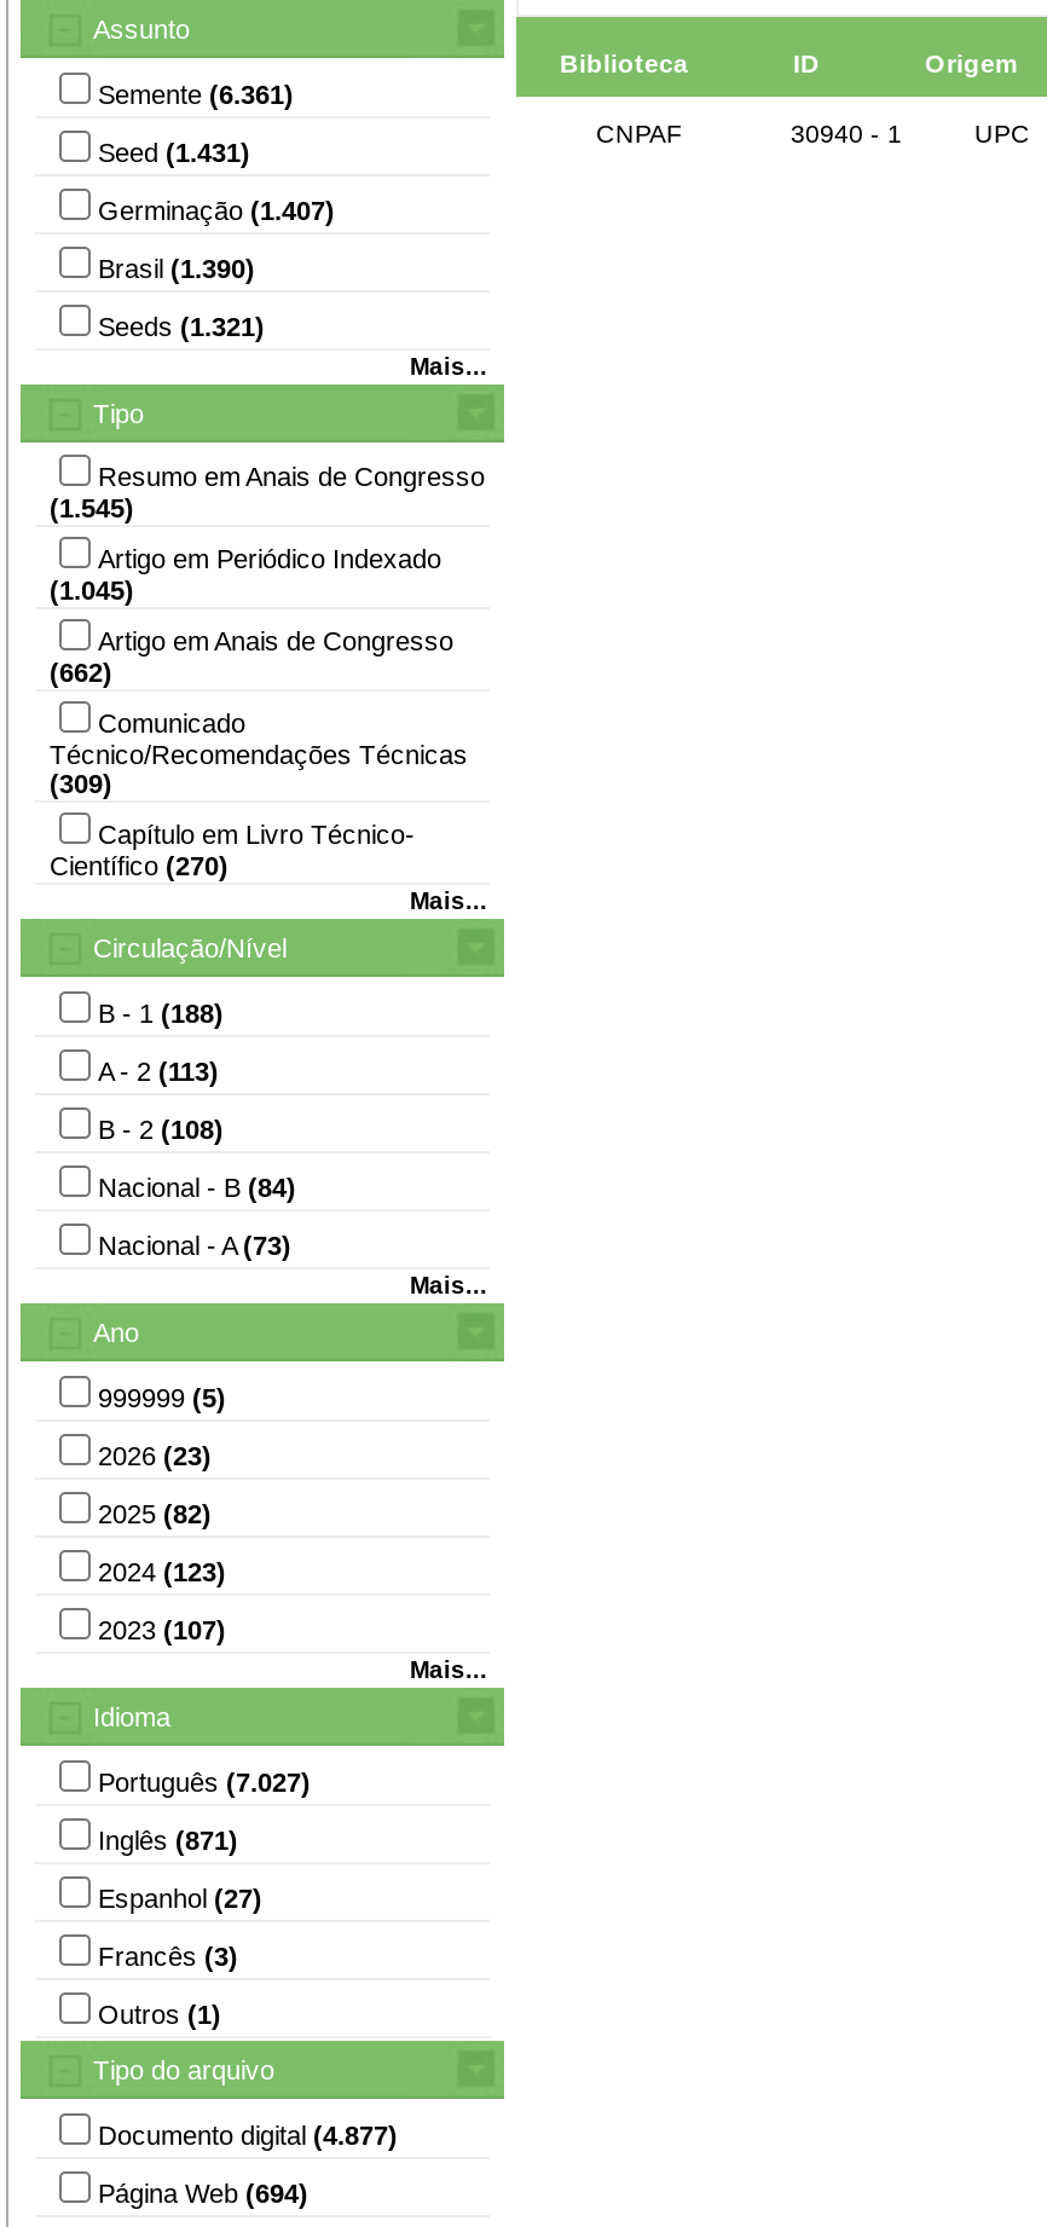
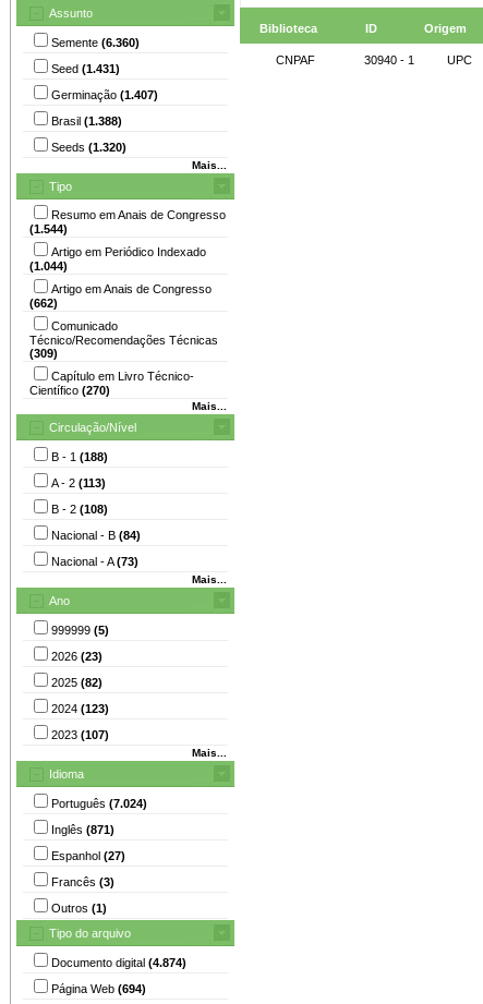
- Semente (6.361)
+ Semente (6.360)

- Brasil (1.390)
+ Brasil (1.388)

- Seeds (1.321)
+ Seeds (1.320)

- (1.545)
+ (1.544)

- (1.045)
+ (1.044)

- Português (7.027)
+ Português (7.024)

- Documento digital (4.877)
+ Documento digital (4.874)
